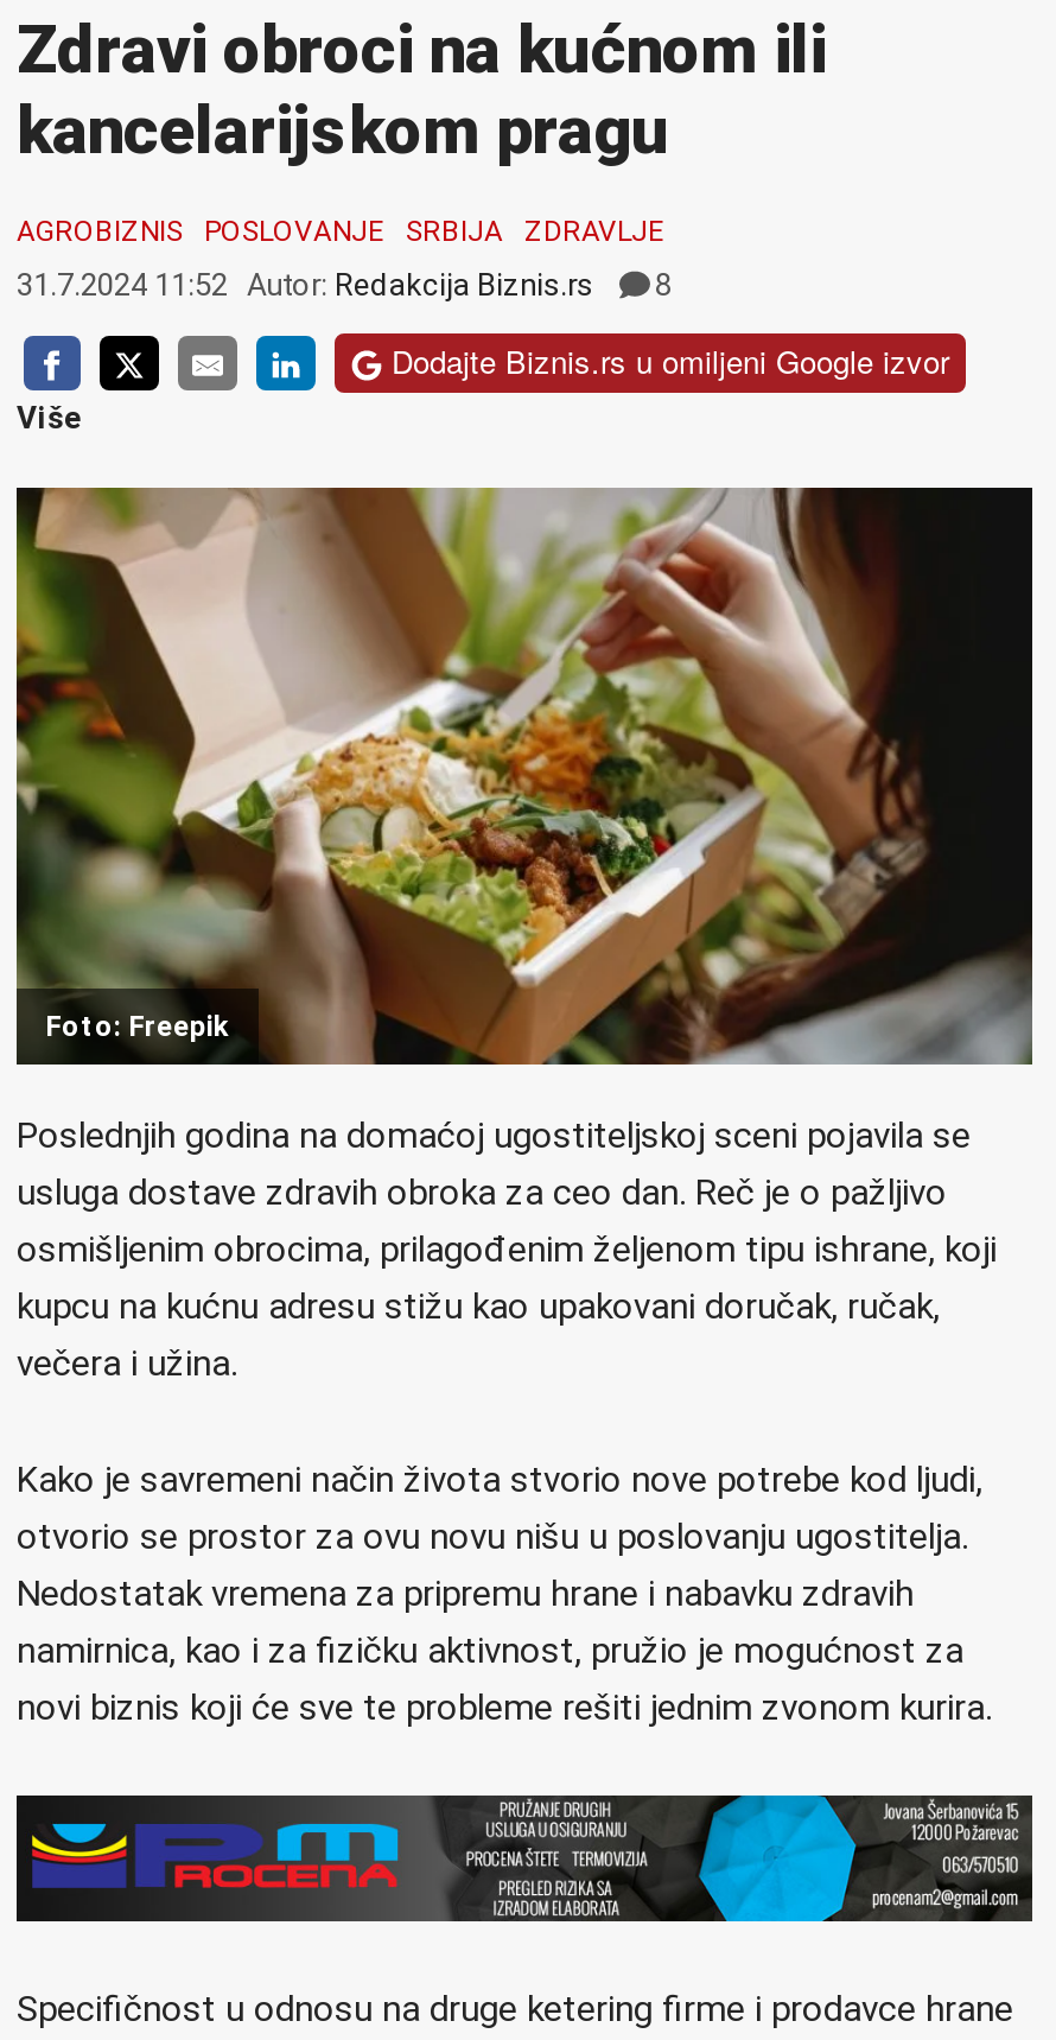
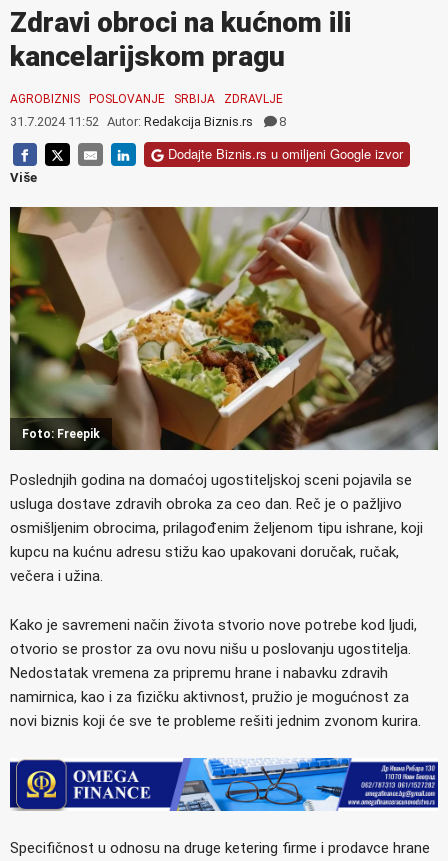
- [image]
+ [image]
